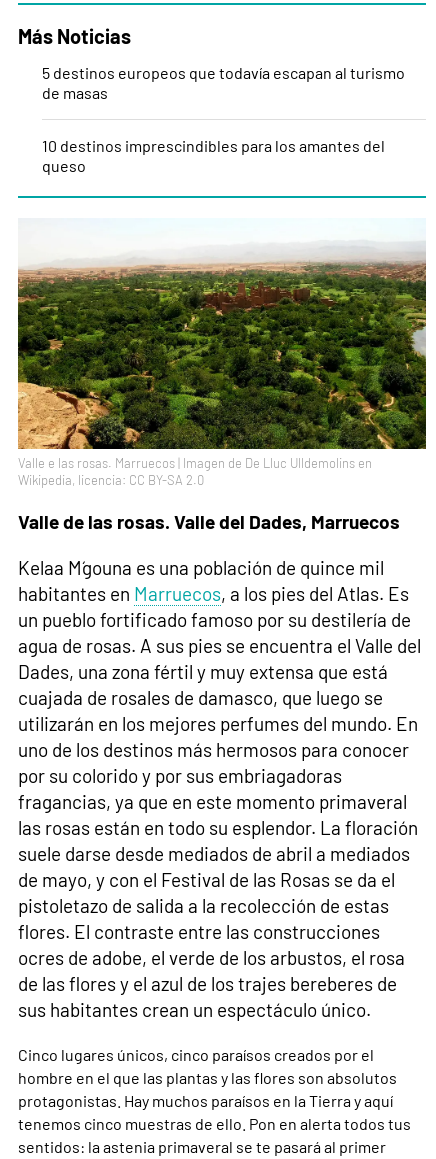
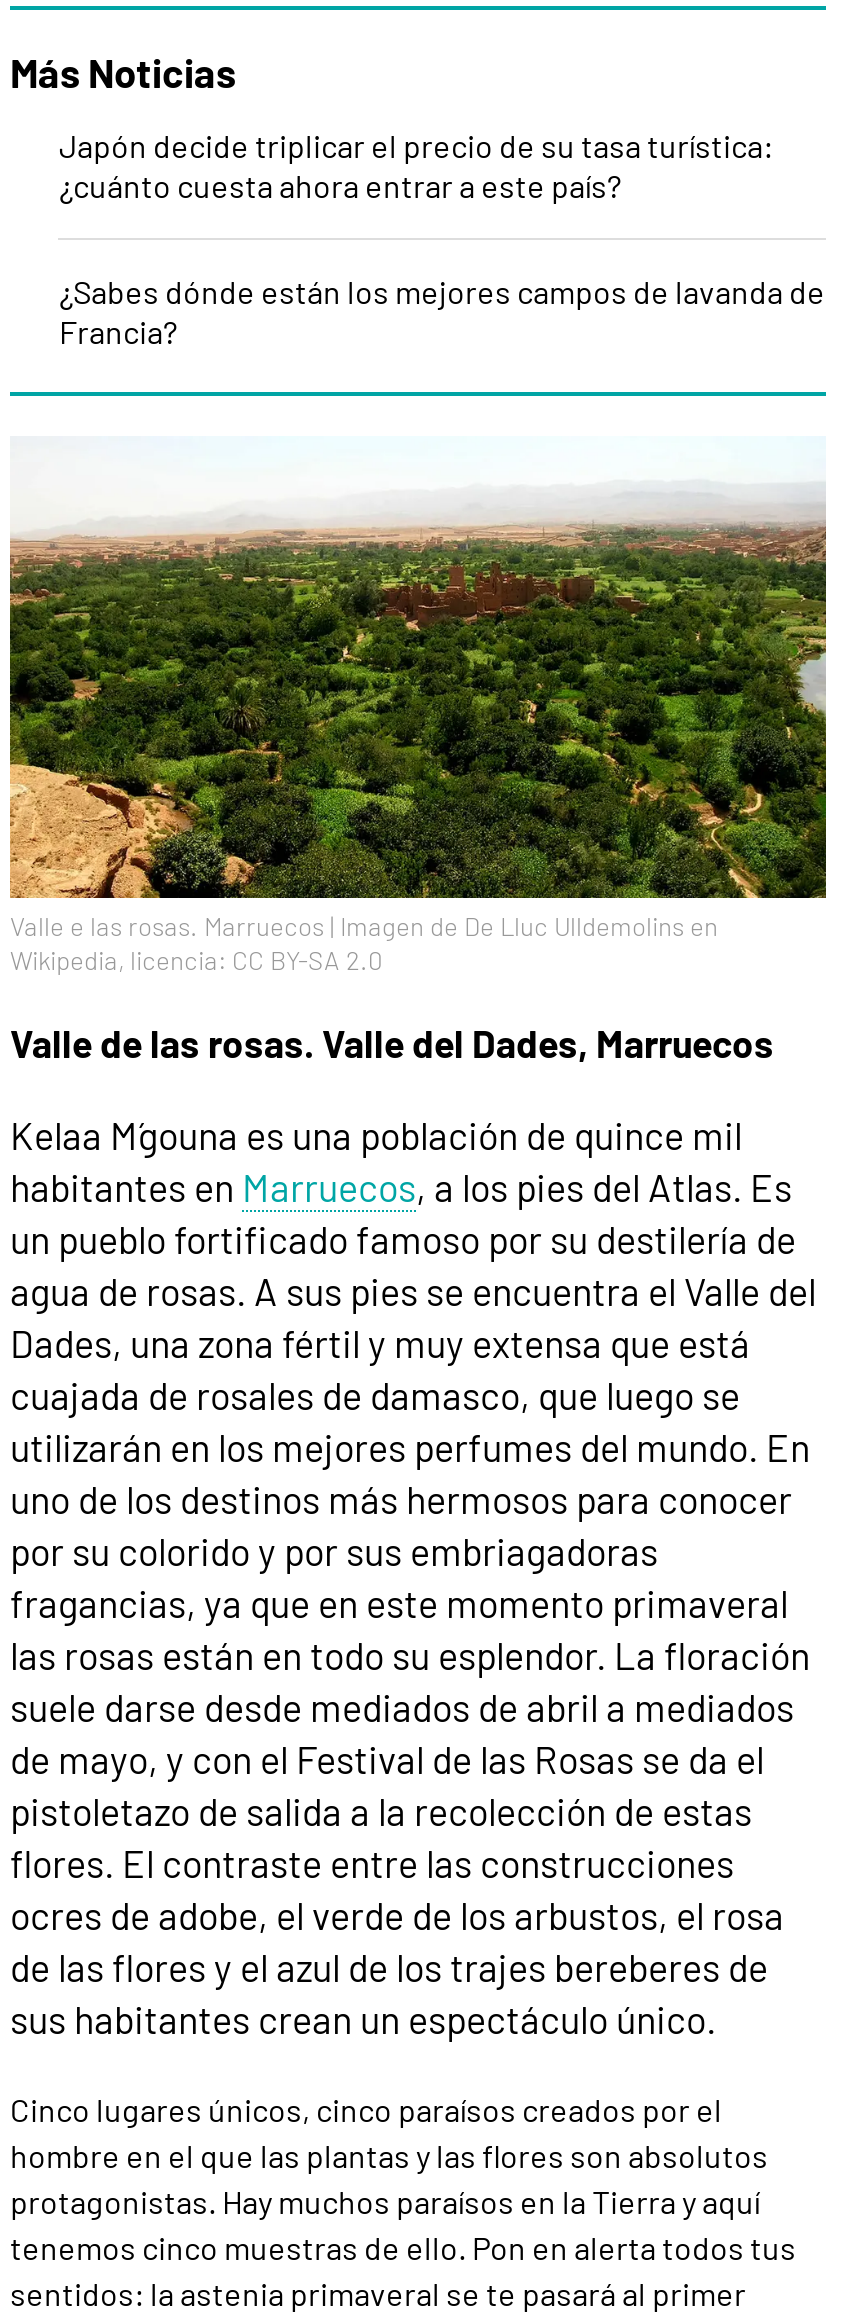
- 5 destinos europeos que todavía escapan al turismo
- de masas
+ Japón decide triplicar el precio de su tasa turística:
+ ¿cuánto cuesta ahora entrar a este país?

- 10 destinos imprescindibles para los amantes del
- queso
+ ¿Sabes dónde están los mejores campos de lavanda de
+ Francia?
